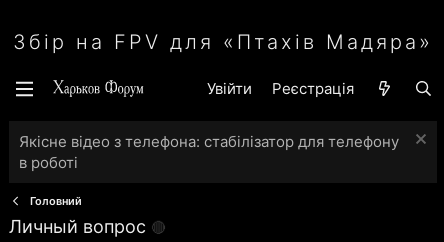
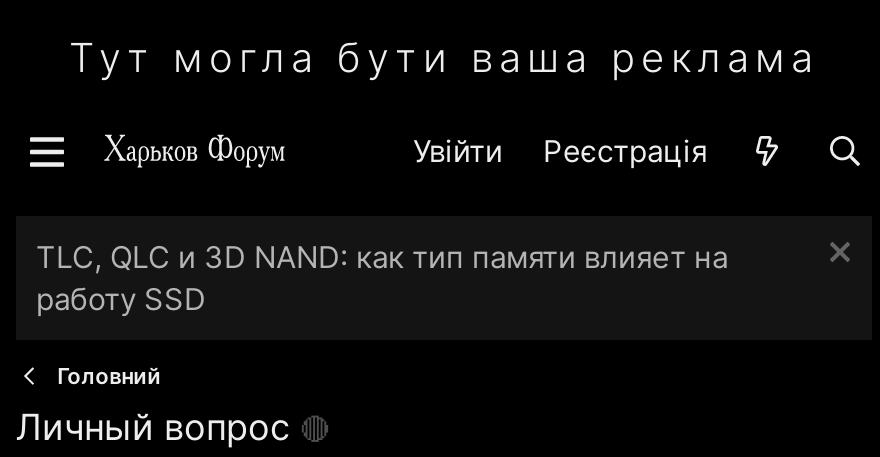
- Збір на FPV для «Птахів Мадяра»
+ Тут могла бути ваша реклама

- Якісне відео з телефона: стабілізатор для телефону
- в роботі
+ TLC, QLC и 3D NAND: как тип памяти влияет на
+ работу SSD
